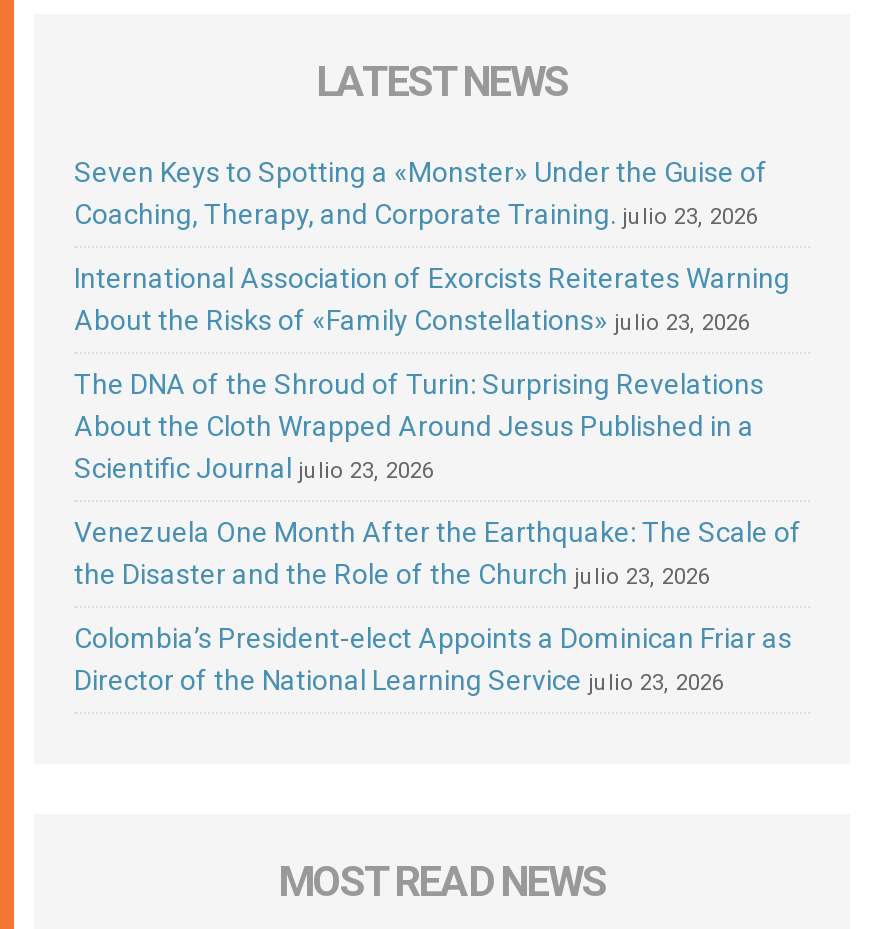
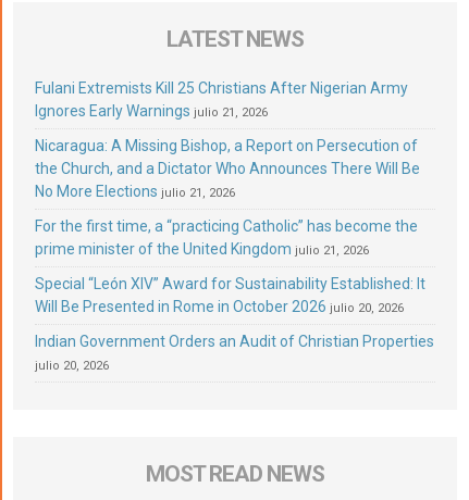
- Seven Keys to Spotting a «Monster» Under the Guise of
- Coaching, Therapy, and Corporate Training. julio 23, 2026
- International Association of Exorcists Reiterates Warning
- About the Risks of «Family Constellations» julio 23, 2026
- The DNA of the Shroud of Turin: Surprising Revelations
- About the Cloth Wrapped Around Jesus Published in a
- Scientific Journal julio 23, 2026
- Venezuela One Month After the Earthquake: The Scale of
- the Disaster and the Role of the Church julio 23, 2026
- Colombia’s President-elect Appoints a Dominican Friar as
- Director of the National Learning Service julio 23, 2026
+ Fulani Extremists Kill 25 Christians After Nigerian Army
+ Ignores Early Warnings julio 21, 2026
+ Nicaragua: A Missing Bishop, a Report on Persecution of
+ the Church, and a Dictator Who Announces There Will Be
+ No More Elections julio 21, 2026
+ For the first time, a “practicing Catholic” has become the
+ prime minister of the United Kingdom julio 21, 2026
+ Special “León XIV” Award for Sustainability Established: It
+ Will Be Presented in Rome in October 2026 julio 20, 2026
+ Indian Government Orders an Audit of Christian Properties
+ julio 20, 2026
